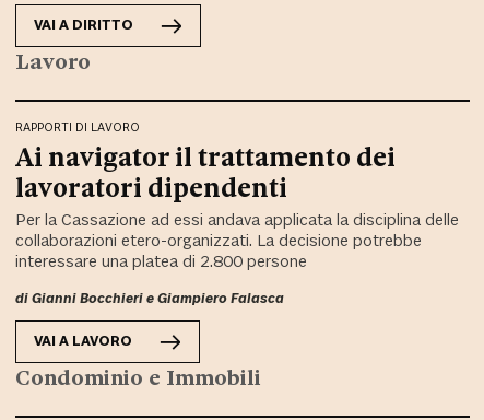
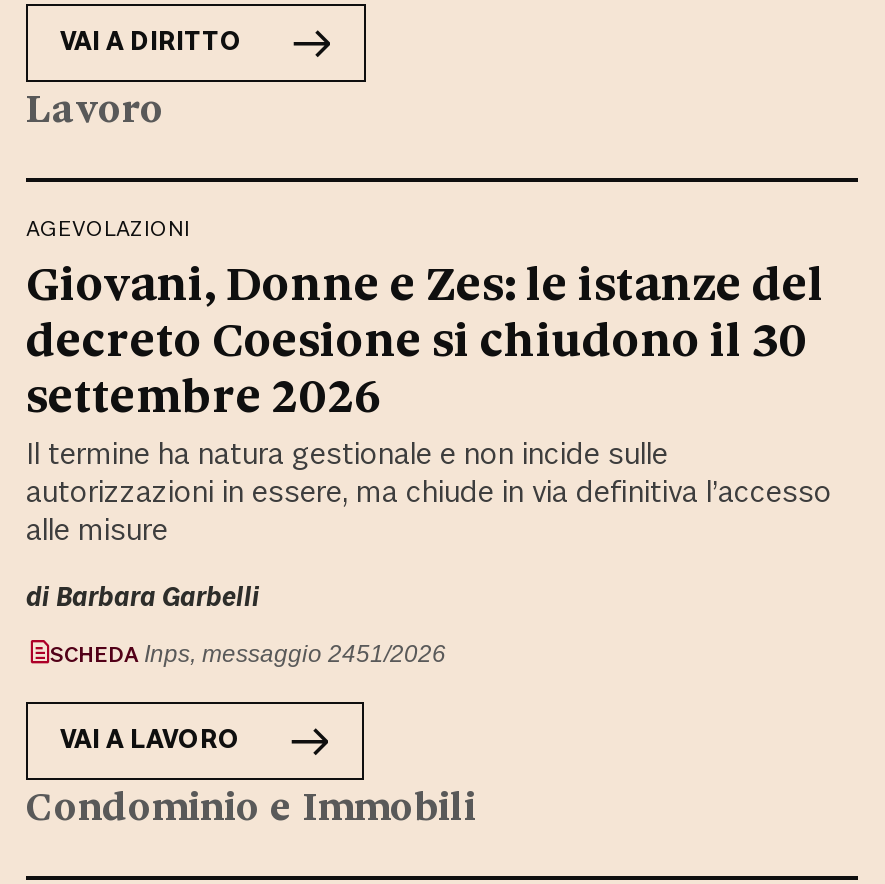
- RAPPORTI DI LAVORO
- Ai navigator il trattamento dei
- lavoratori dipendenti
- Per la Cassazione ad essi andava applicata la disciplina delle
- collaborazioni etero-organizzati. La decisione potrebbe
- interessare una platea di 2.800 persone
- di Gianni Bocchieri e Giampiero Falasca
+ AGEVOLAZIONI
+ Giovani, Donne e Zes: le istanze del
+ decreto Coesione si chiudono il 30
+ settembre 2026
+ Il termine ha natura gestionale e non incide sulle
+ autorizzazioni in essere, ma chiude in via definitiva l’accesso
+ alle misure
+ di Barbara Garbelli
+ SCHEDA Inps, messaggio 2451/2026
